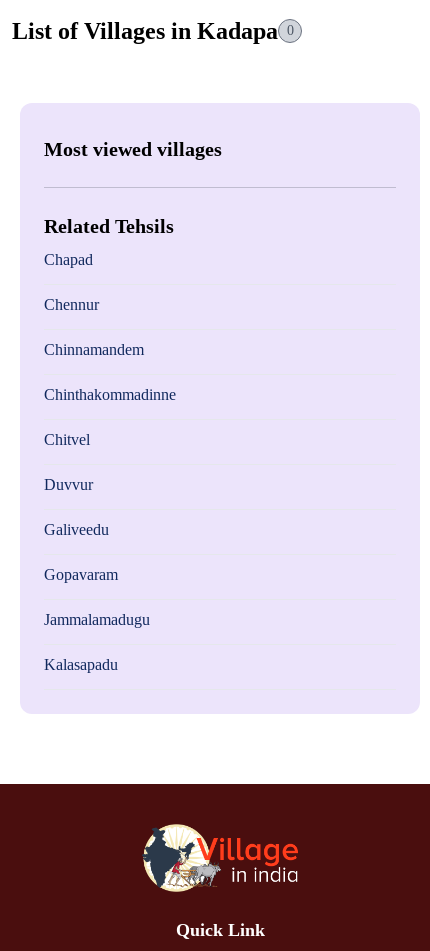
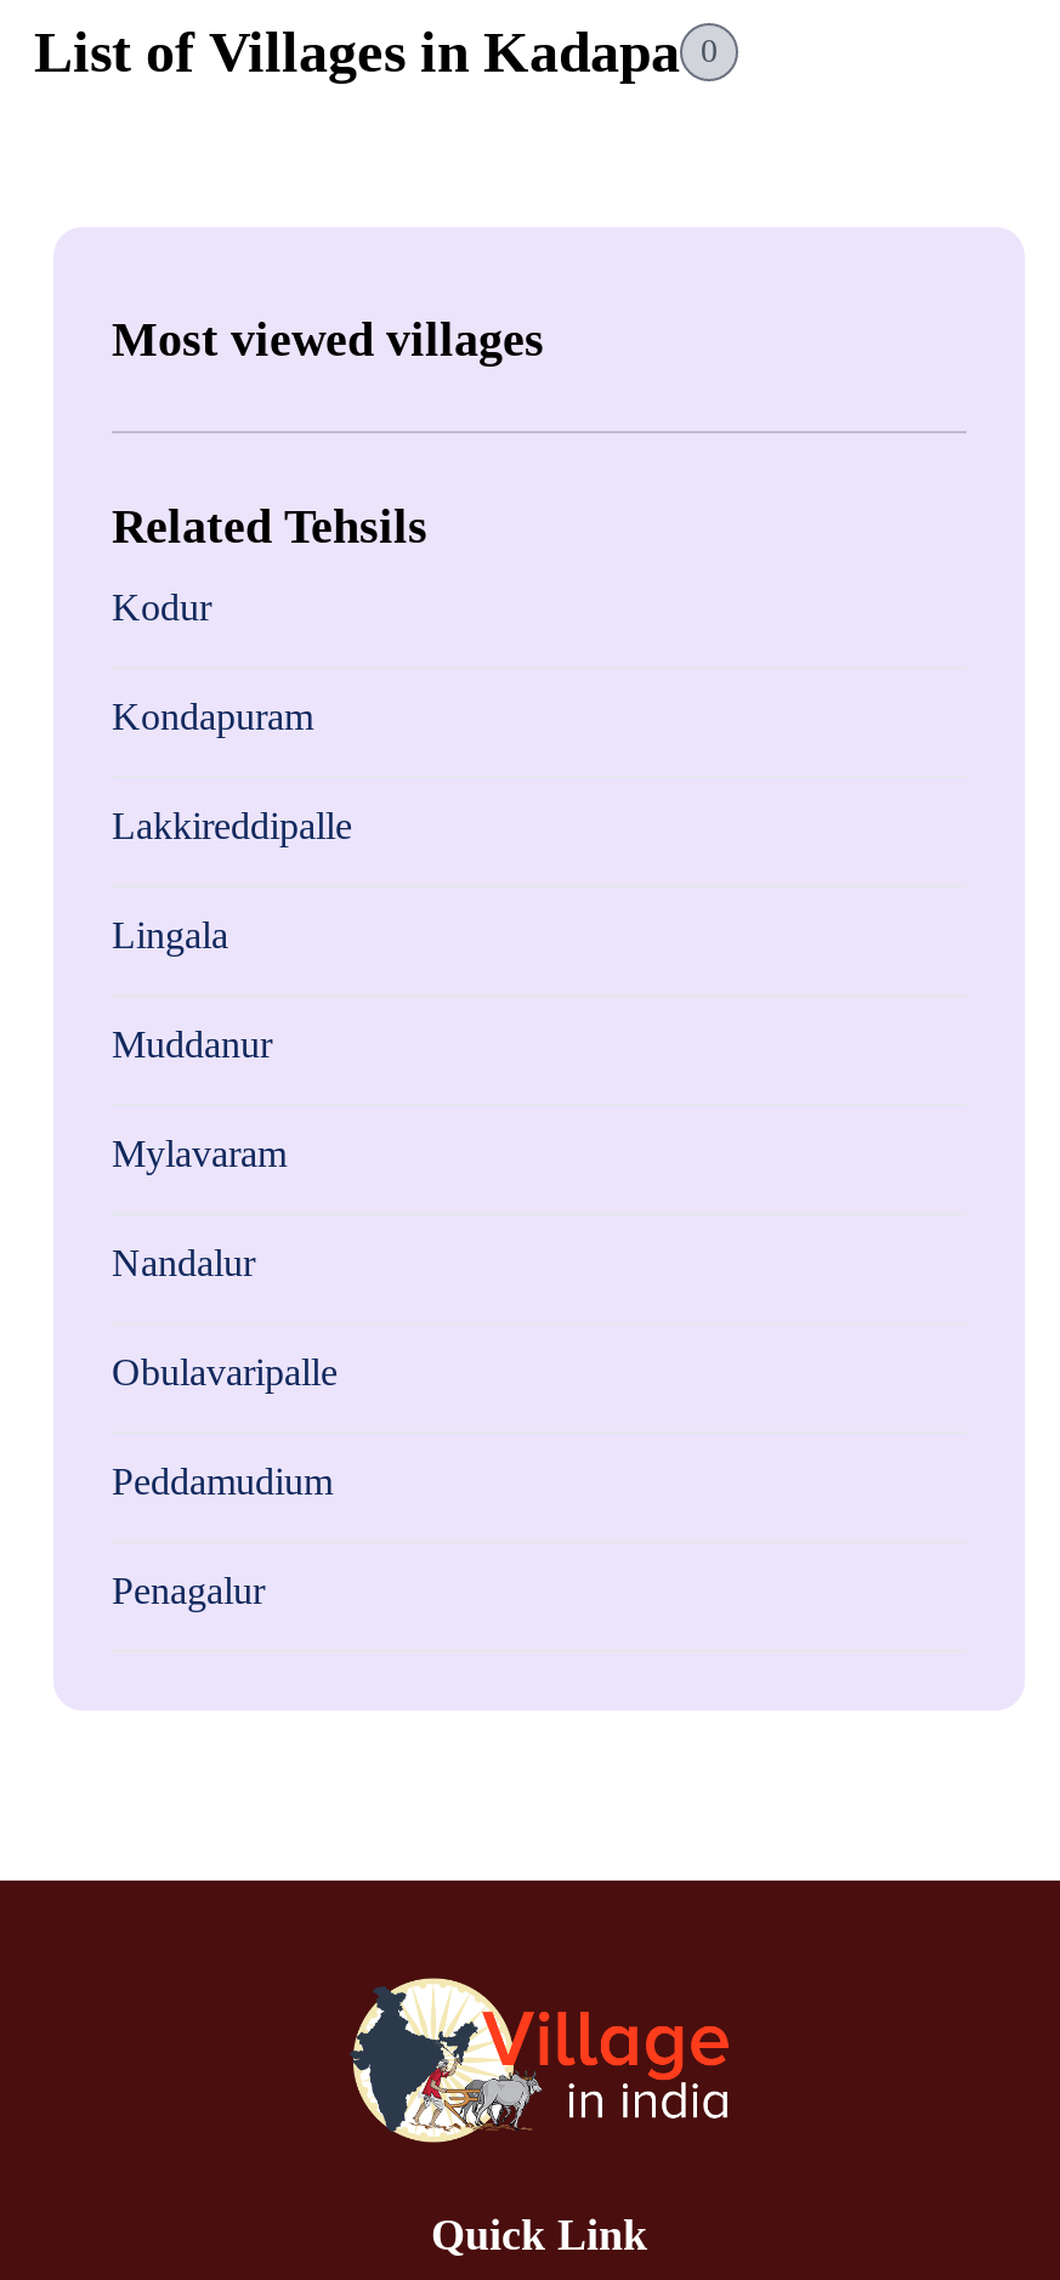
- Chapad
+ Kodur

- Chennur
+ Kondapuram

- Chinnamandem
+ Lakkireddipalle

- Chinthakommadinne
+ Lingala

- Chitvel
+ Muddanur

- Duvvur
+ Mylavaram

- Galiveedu
+ Nandalur

- Gopavaram
+ Obulavaripalle

- Jammalamadugu
+ Peddamudium

- Kalasapadu
+ Penagalur
